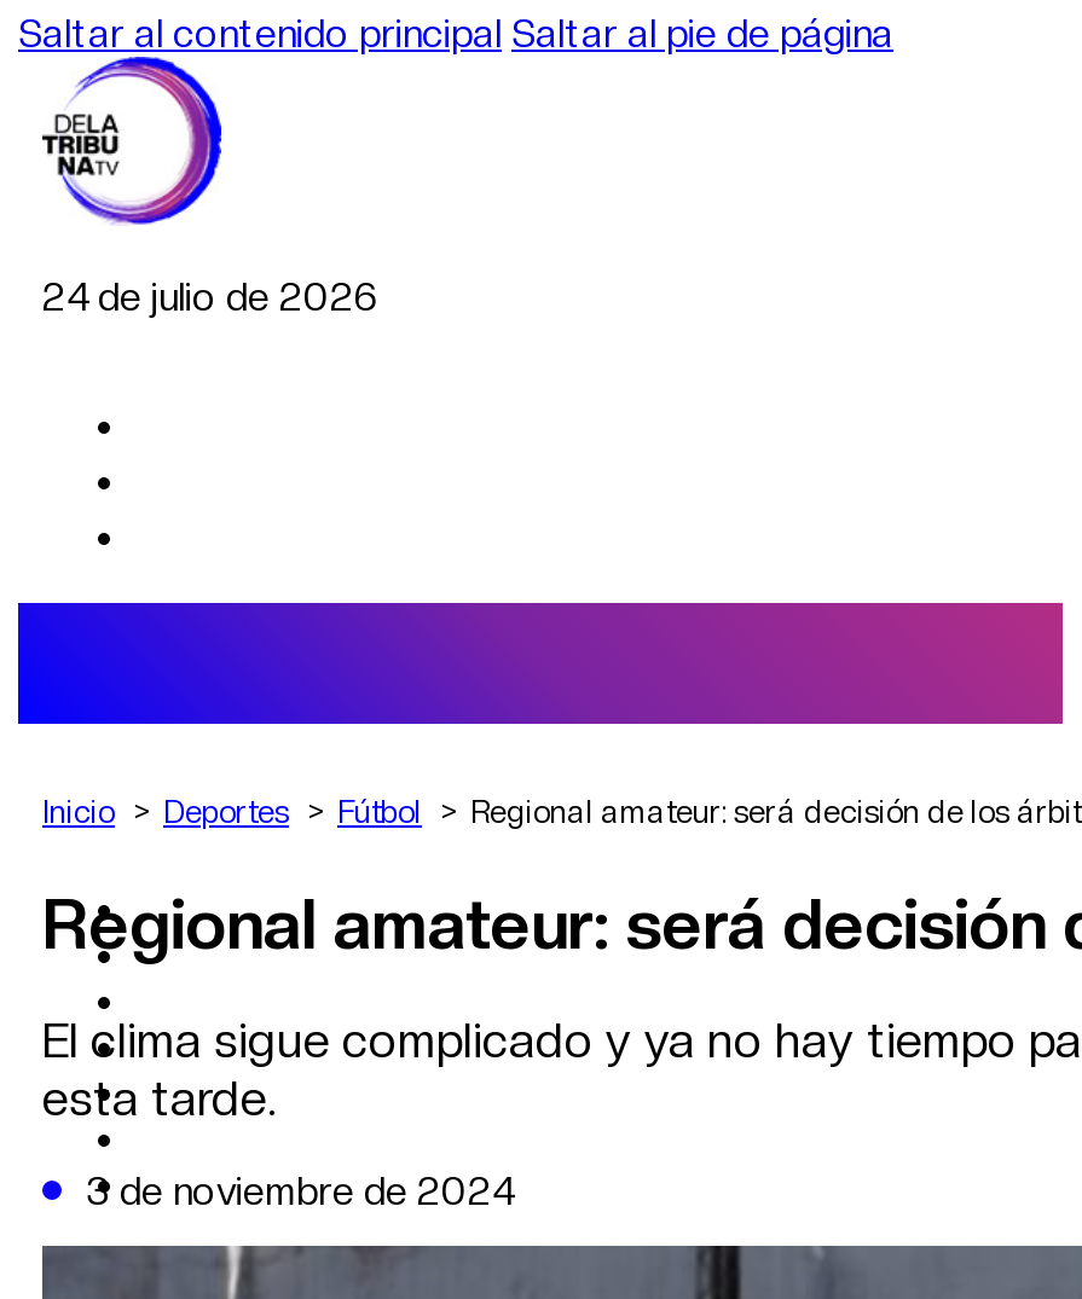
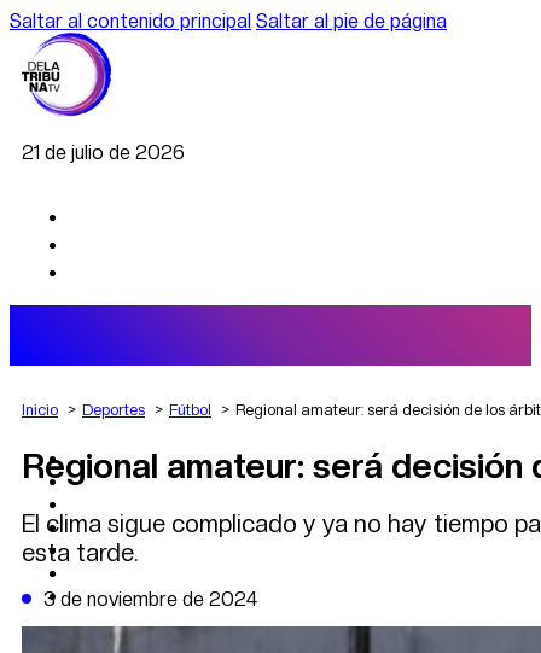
- 24 de julio de 2026
+ 21 de julio de 2026
